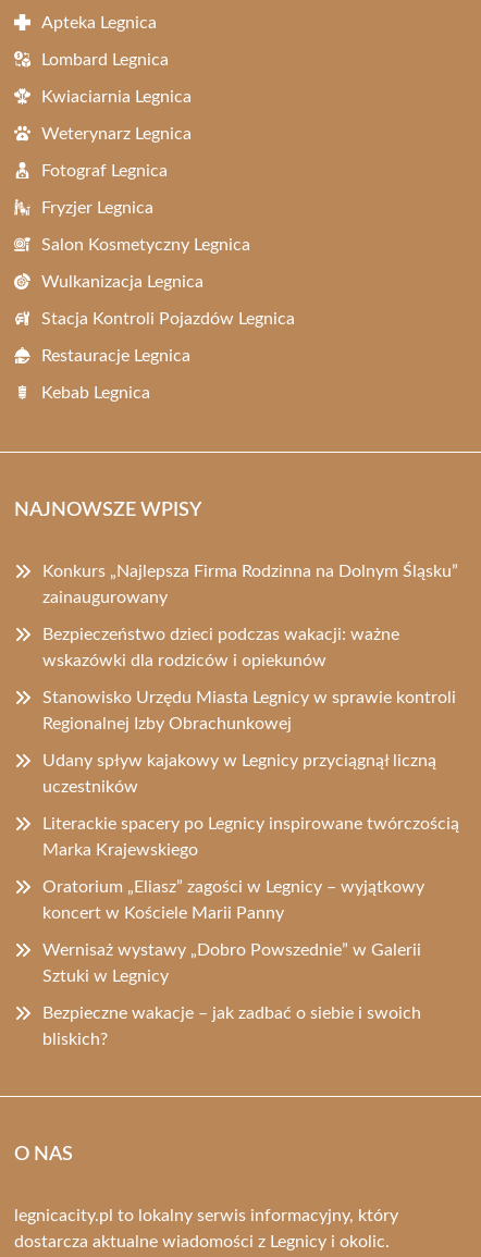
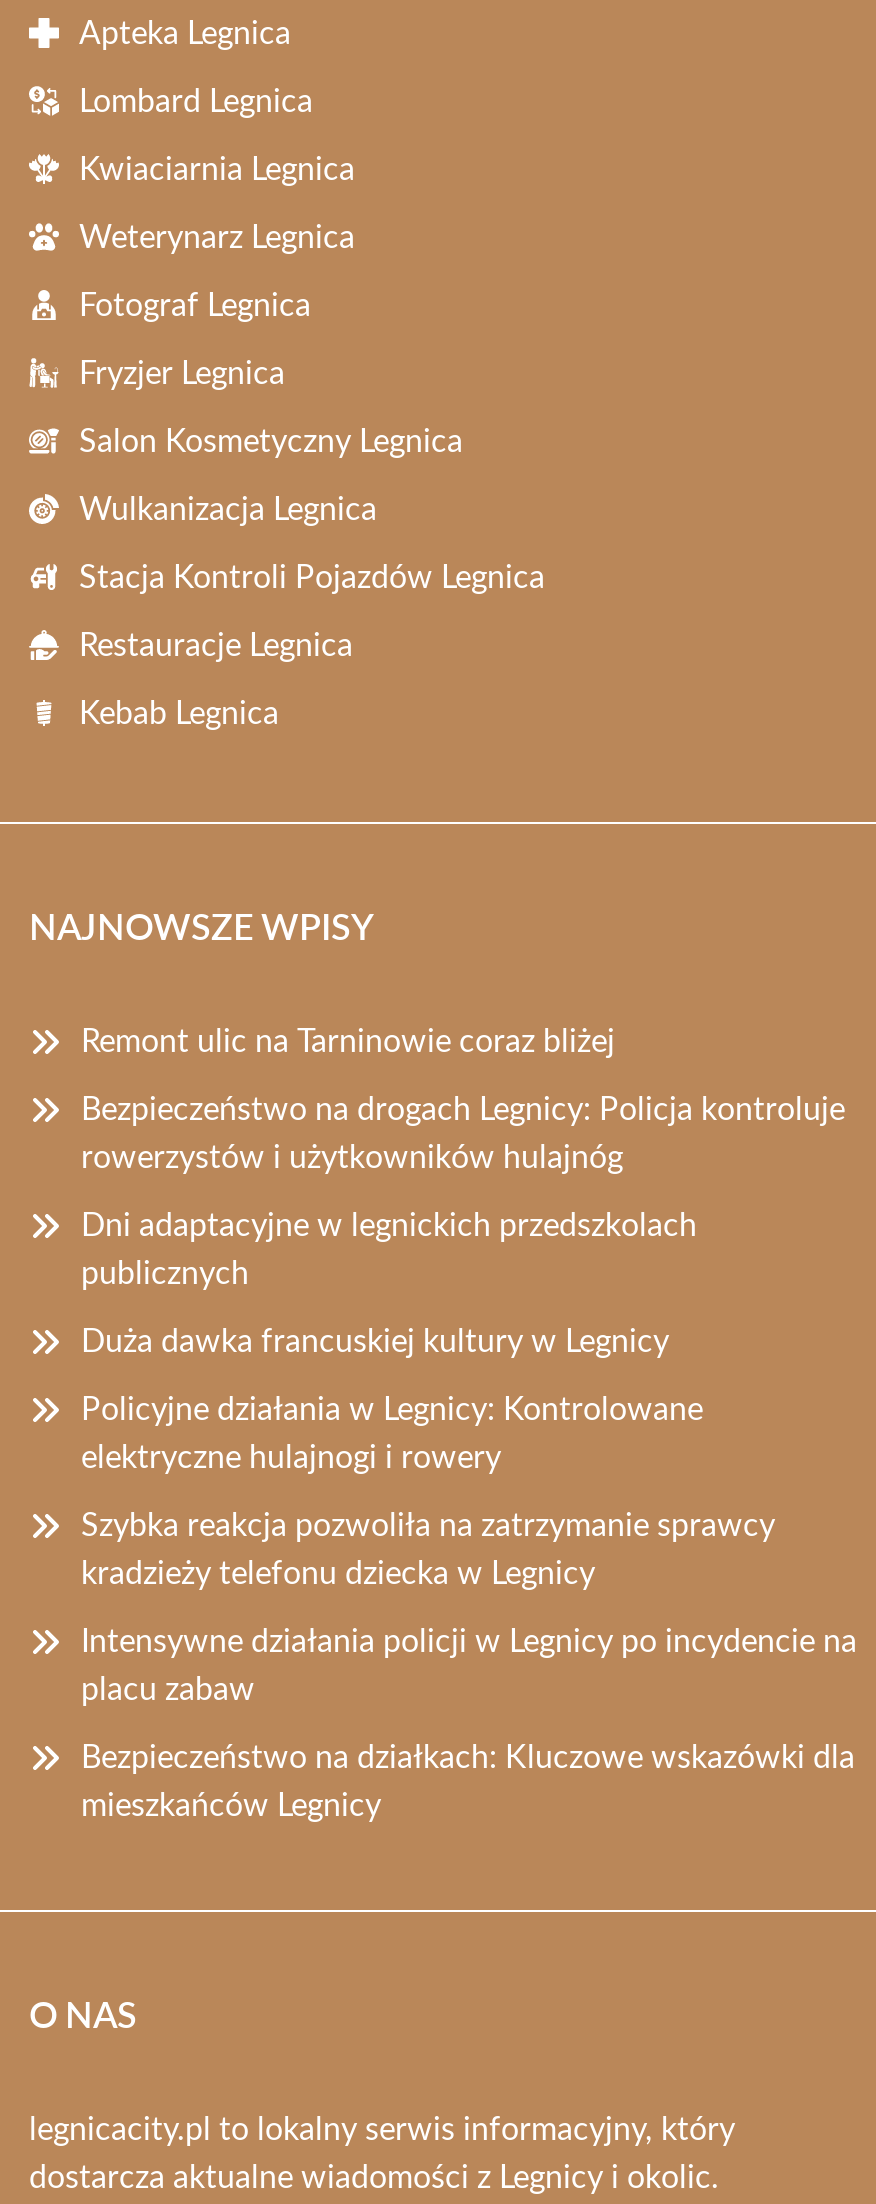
- Konkurs „Najlepsza Firma Rodzinna na Dolnym Śląsku”
- zainaugurowany
- Bezpieczeństwo dzieci podczas wakacji: ważne
- wskazówki dla rodziców i opiekunów
- Stanowisko Urzędu Miasta Legnicy w sprawie kontroli
- Regionalnej Izby Obrachunkowej
- Udany spływ kajakowy w Legnicy przyciągnął liczną
- uczestników
- Literackie spacery po Legnicy inspirowane twórczością
- Marka Krajewskiego
- Oratorium „Eliasz” zagości w Legnicy – wyjątkowy
- koncert w Kościele Marii Panny
- Wernisaż wystawy „Dobro Powszednie” w Galerii
- Sztuki w Legnicy
- Bezpieczne wakacje – jak zadbać o siebie i swoich
- bliskich?
+ Remont ulic na Tarninowie coraz bliżej
+ Bezpieczeństwo na drogach Legnicy: Policja kontroluje
+ rowerzystów i użytkowników hulajnóg
+ Dni adaptacyjne w legnickich przedszkolach
+ publicznych
+ Duża dawka francuskiej kultury w Legnicy
+ Policyjne działania w Legnicy: Kontrolowane
+ elektryczne hulajnogi i rowery
+ Szybka reakcja pozwoliła na zatrzymanie sprawcy
+ kradzieży telefonu dziecka w Legnicy
+ Intensywne działania policji w Legnicy po incydencie na
+ placu zabaw
+ Bezpieczeństwo na działkach: Kluczowe wskazówki dla
+ mieszkańców Legnicy
